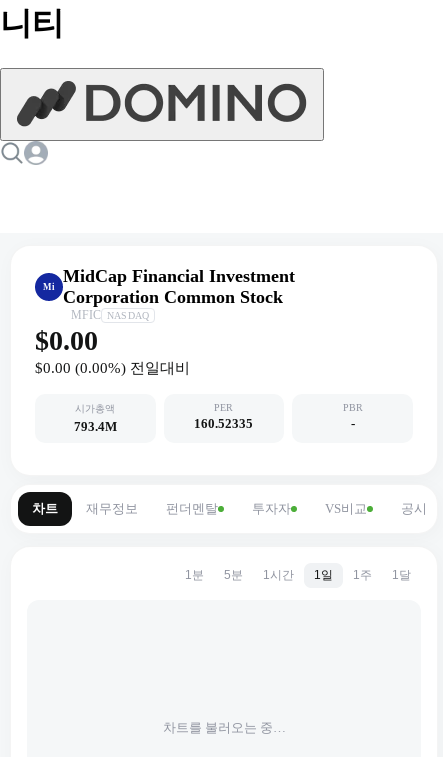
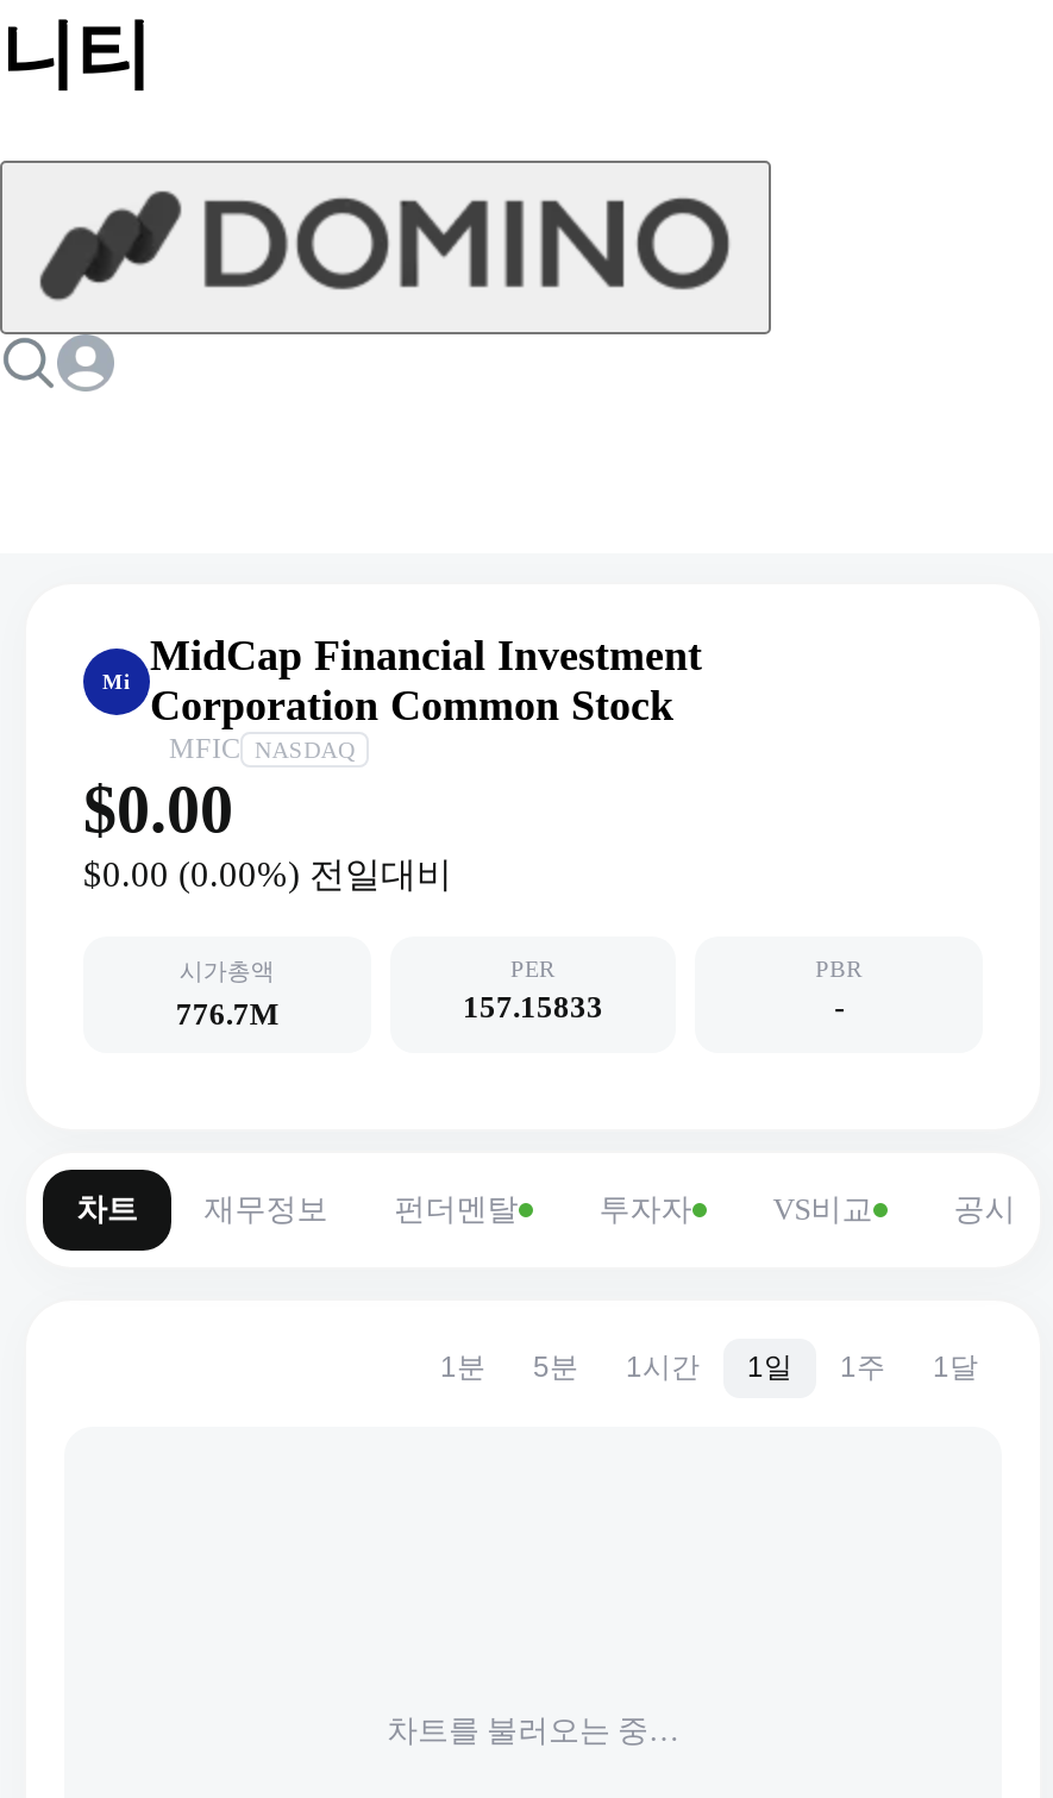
- 793.4M
+ 776.7M

- 160.52335
+ 157.15833
